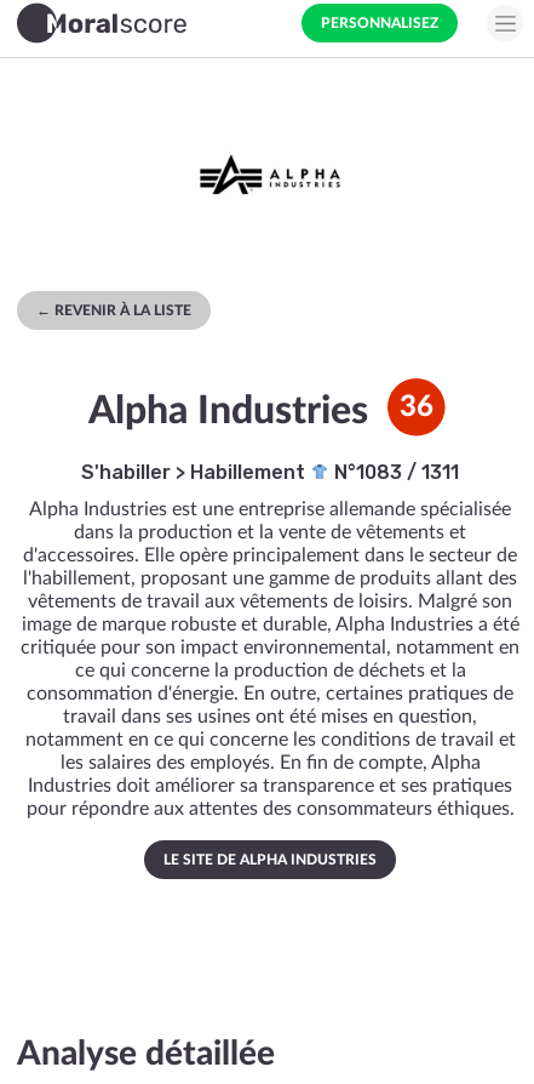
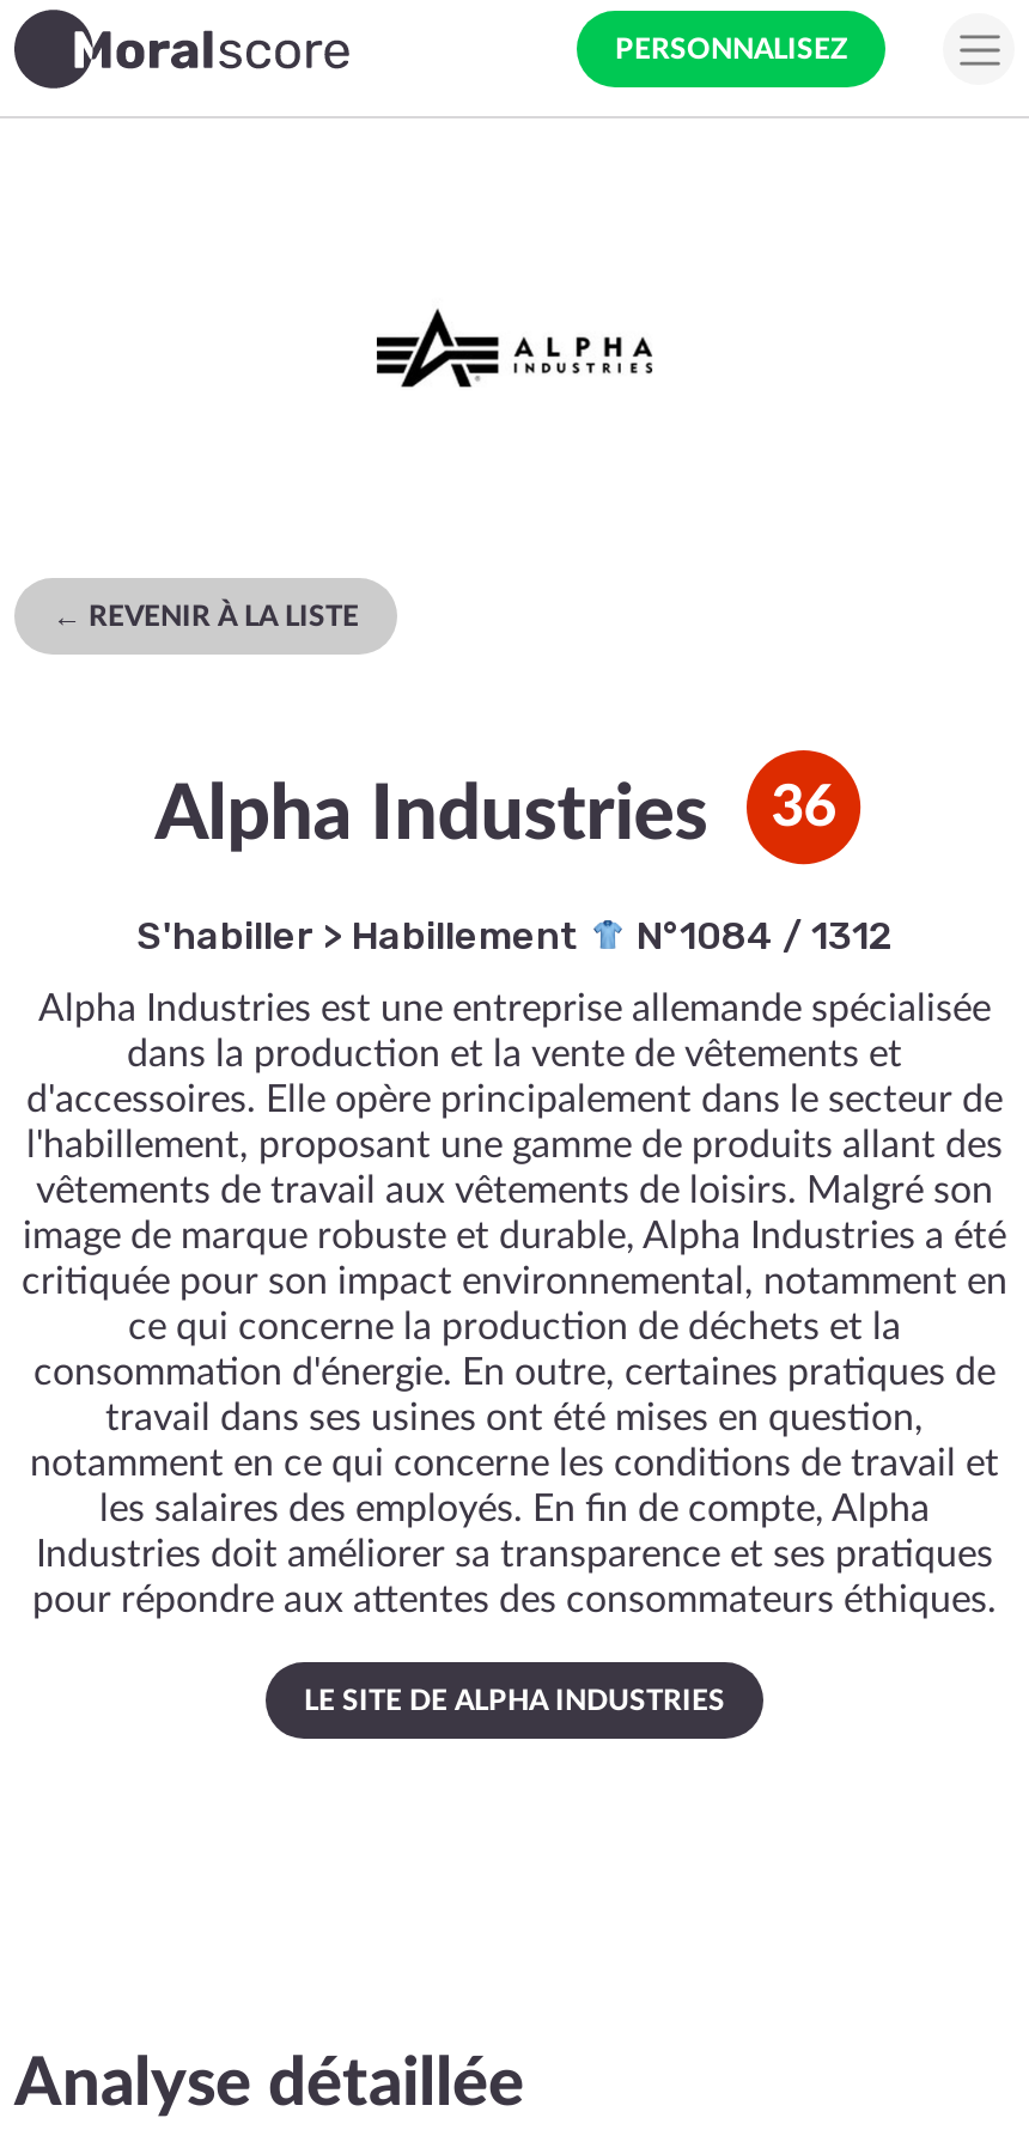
- S'habiller > Habillement N°1083 / 1311
+ S'habiller > Habillement N°1084 / 1312
